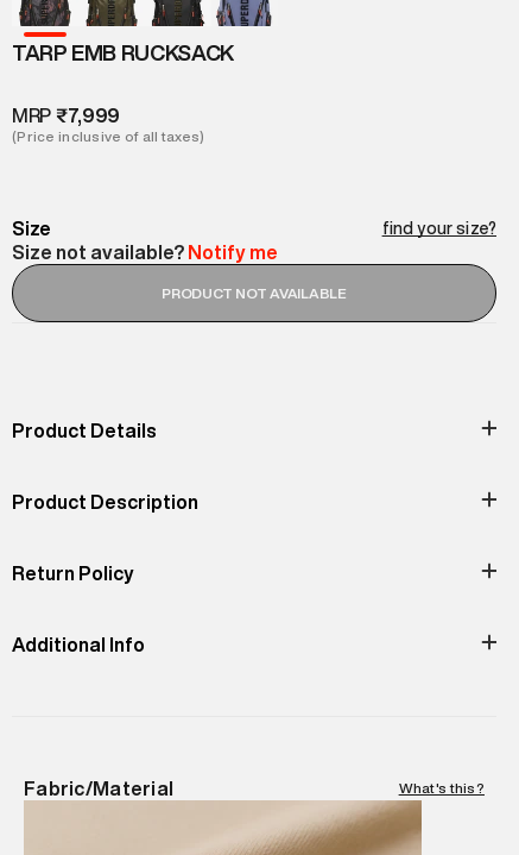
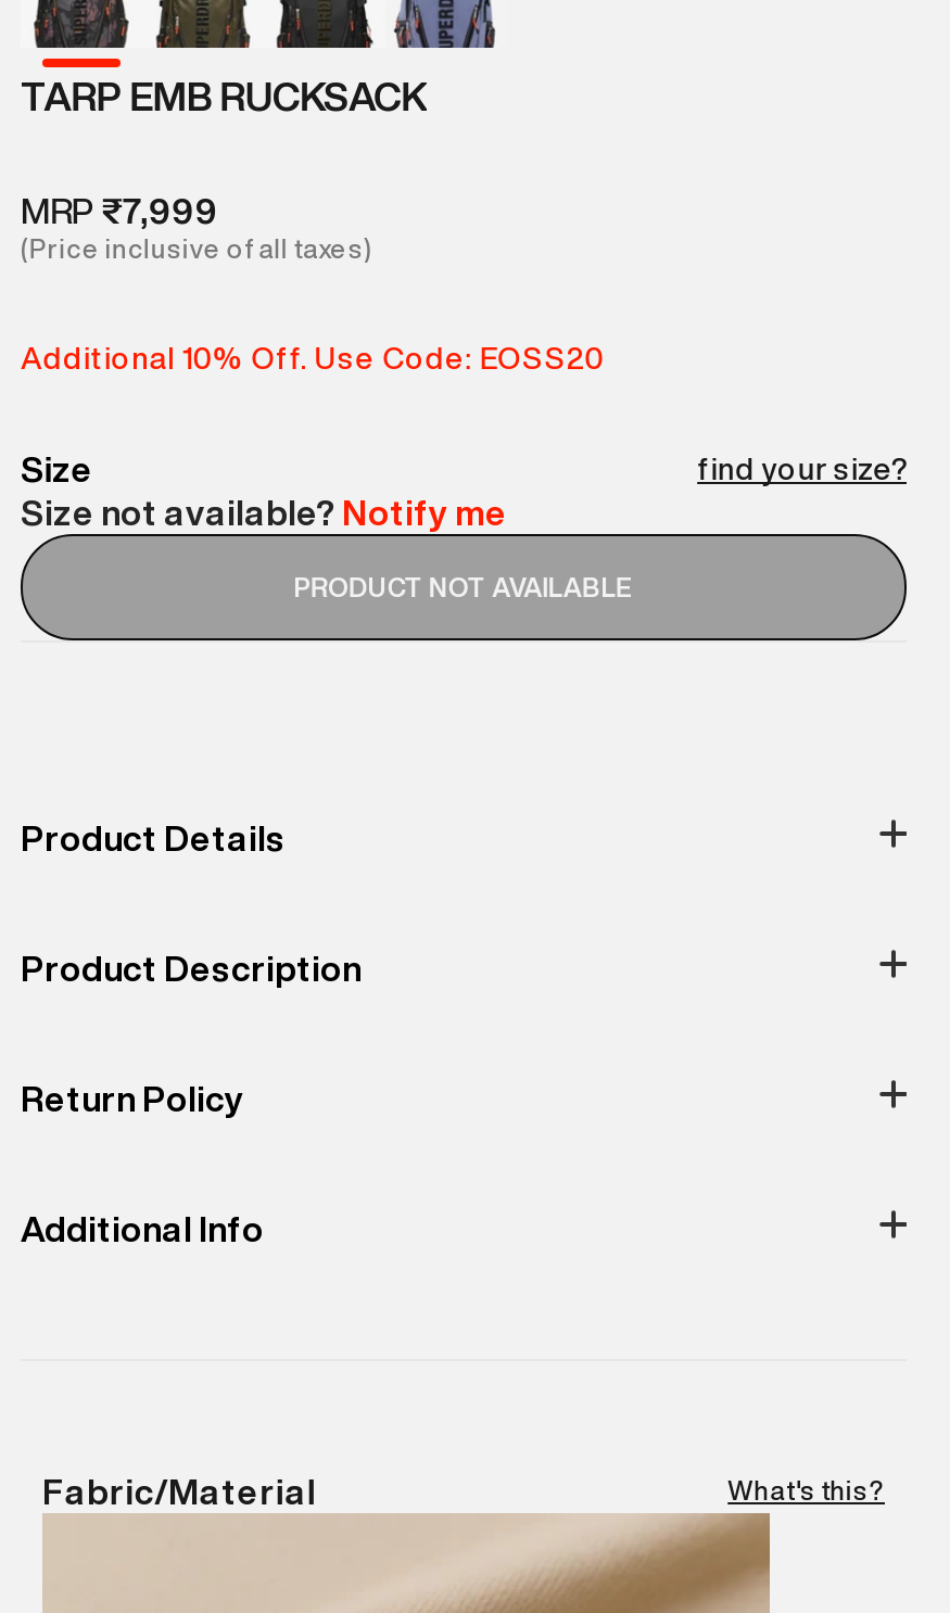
+ Additional 10% Off. Use Code: EOSS20
